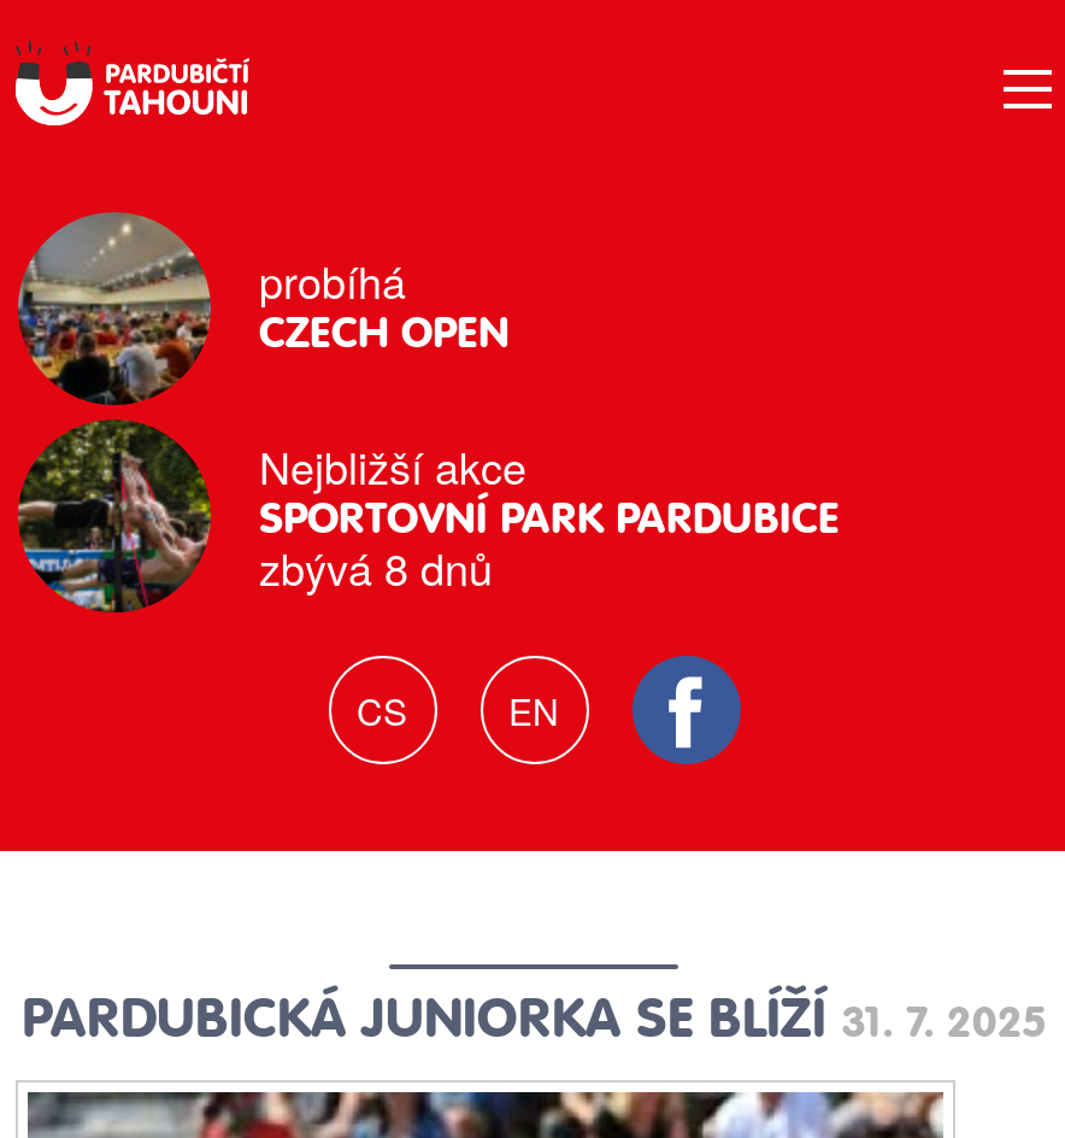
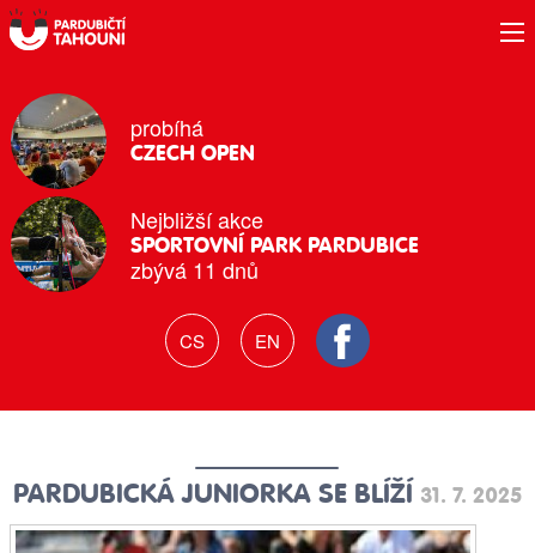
- zbývá 8 dnů
+ zbývá 11 dnů
